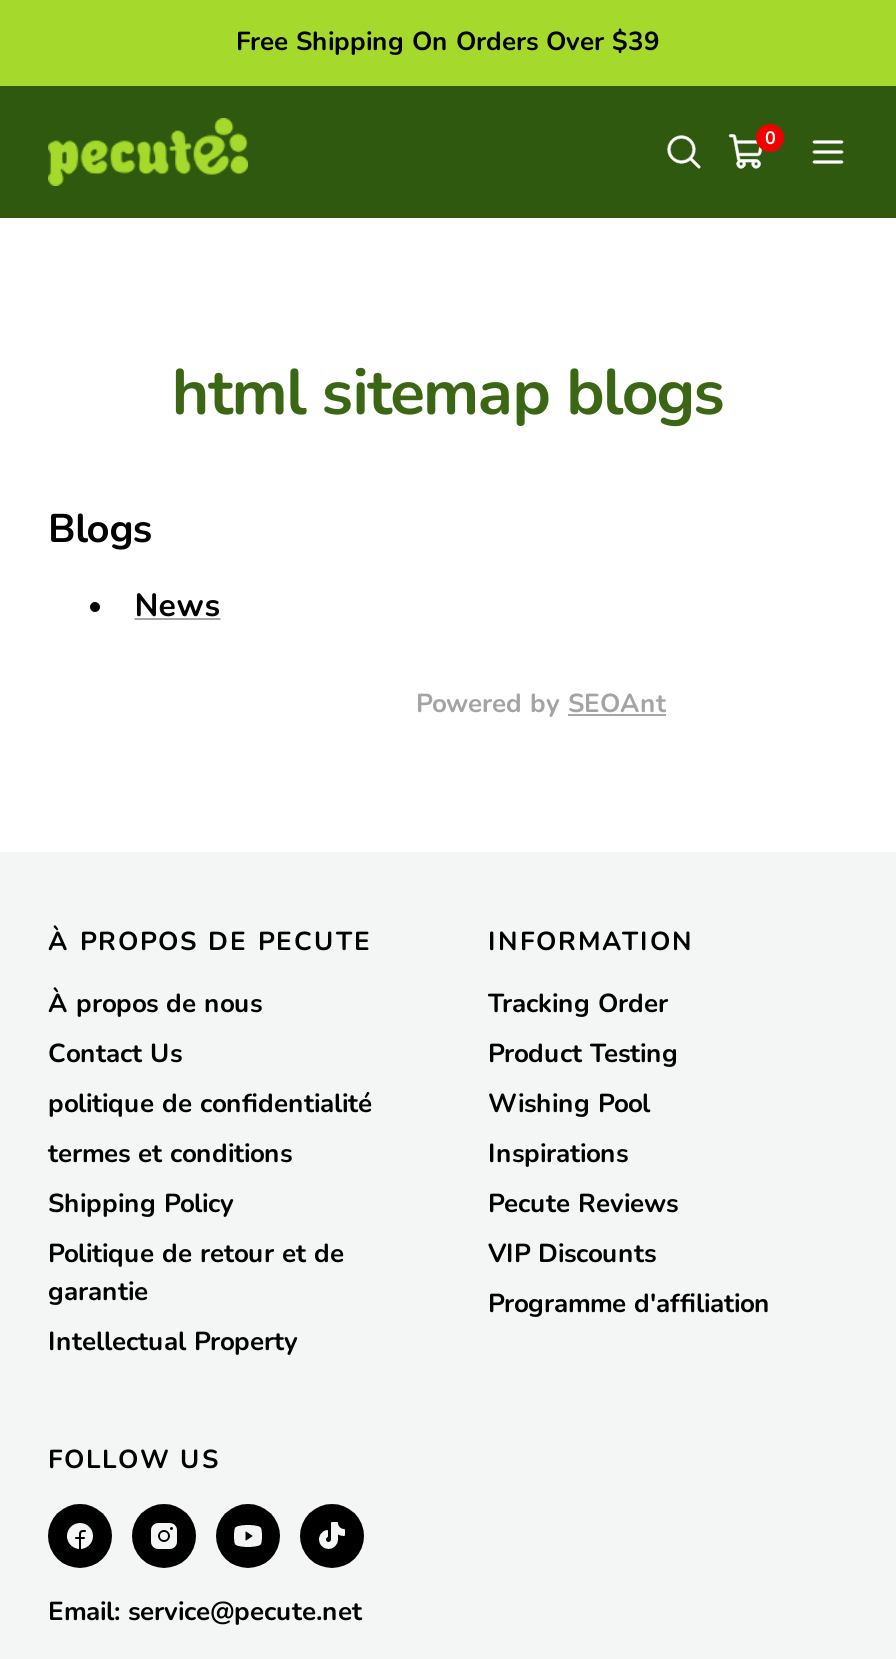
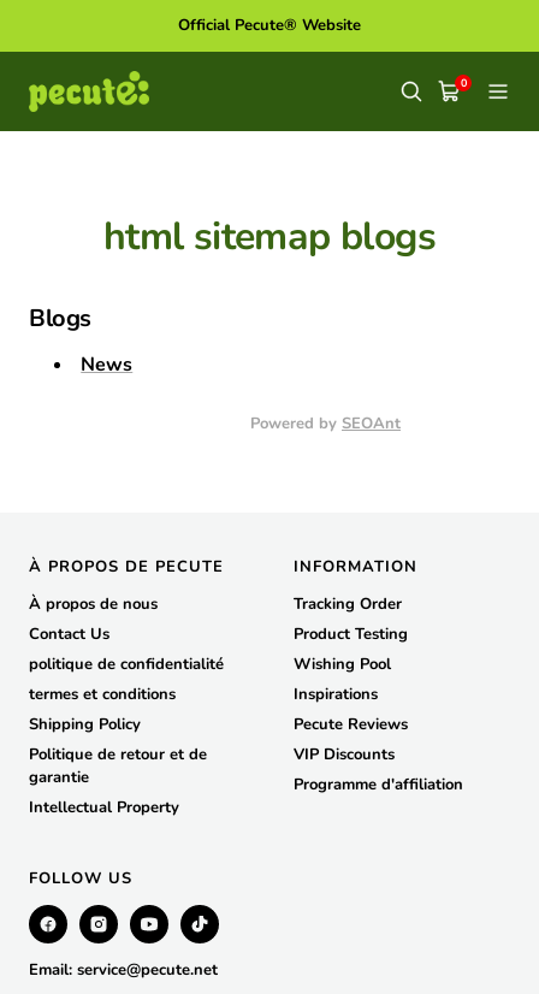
- Free Shipping On Orders Over $39
+ Official Pecute® Website
